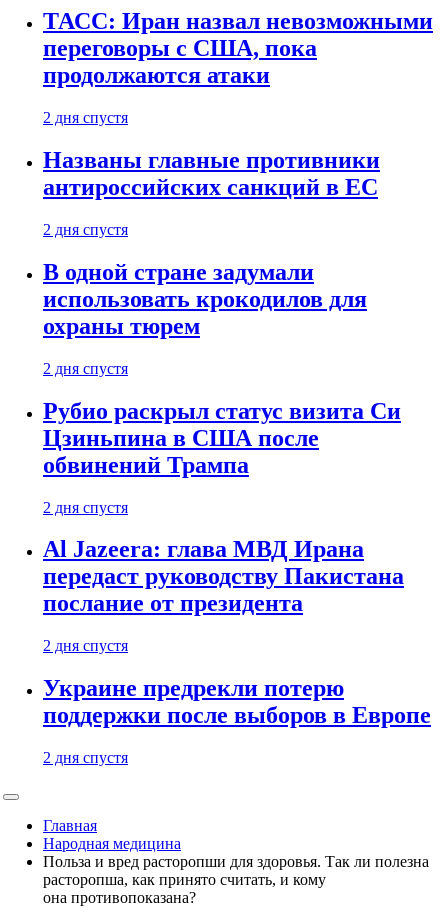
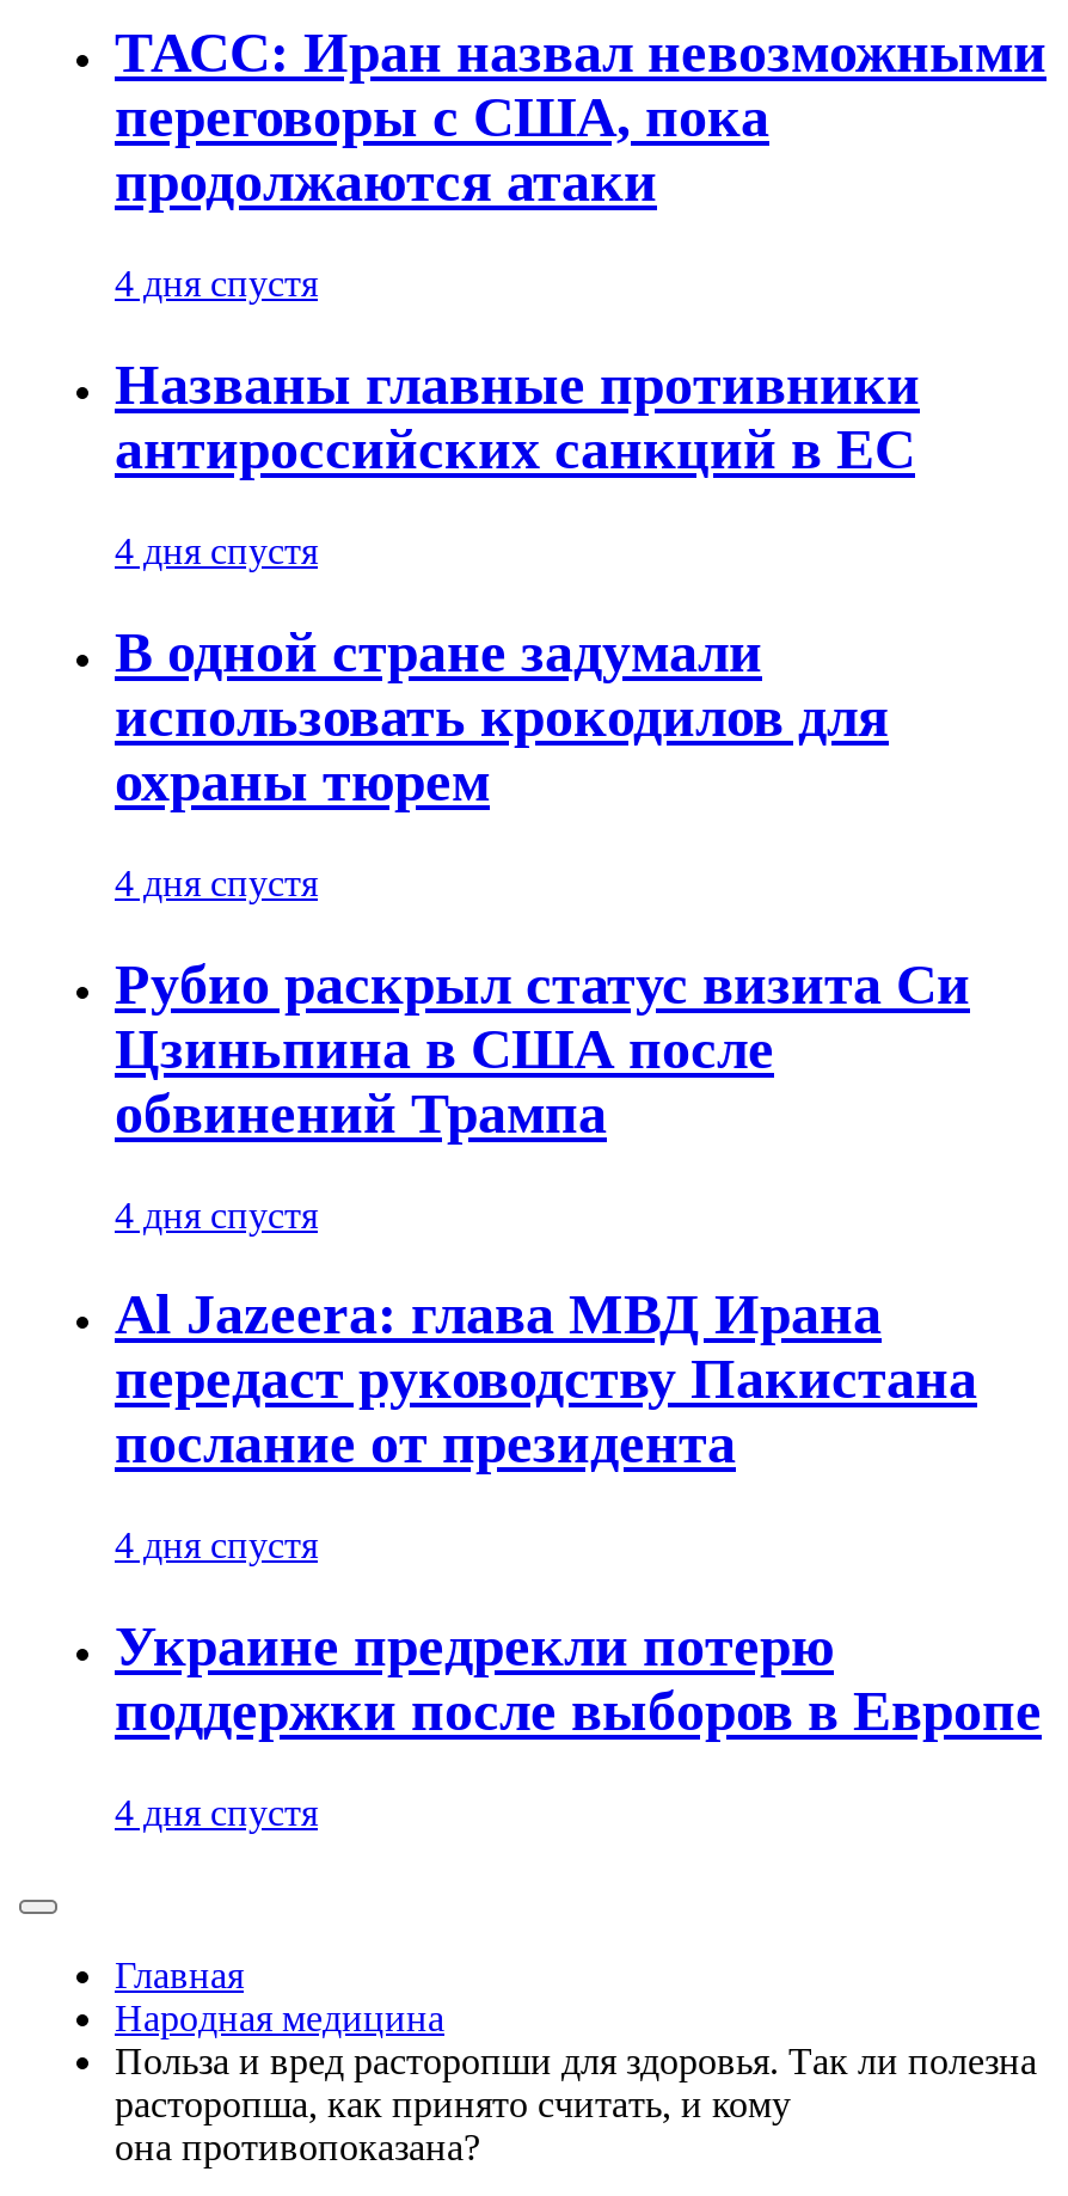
- 2 дня спустя
+ 4 дня спустя

- 2 дня спустя
+ 4 дня спустя

- 2 дня спустя
+ 4 дня спустя

- 2 дня спустя
+ 4 дня спустя

- 2 дня спустя
+ 4 дня спустя

- 2 дня спустя
+ 4 дня спустя
